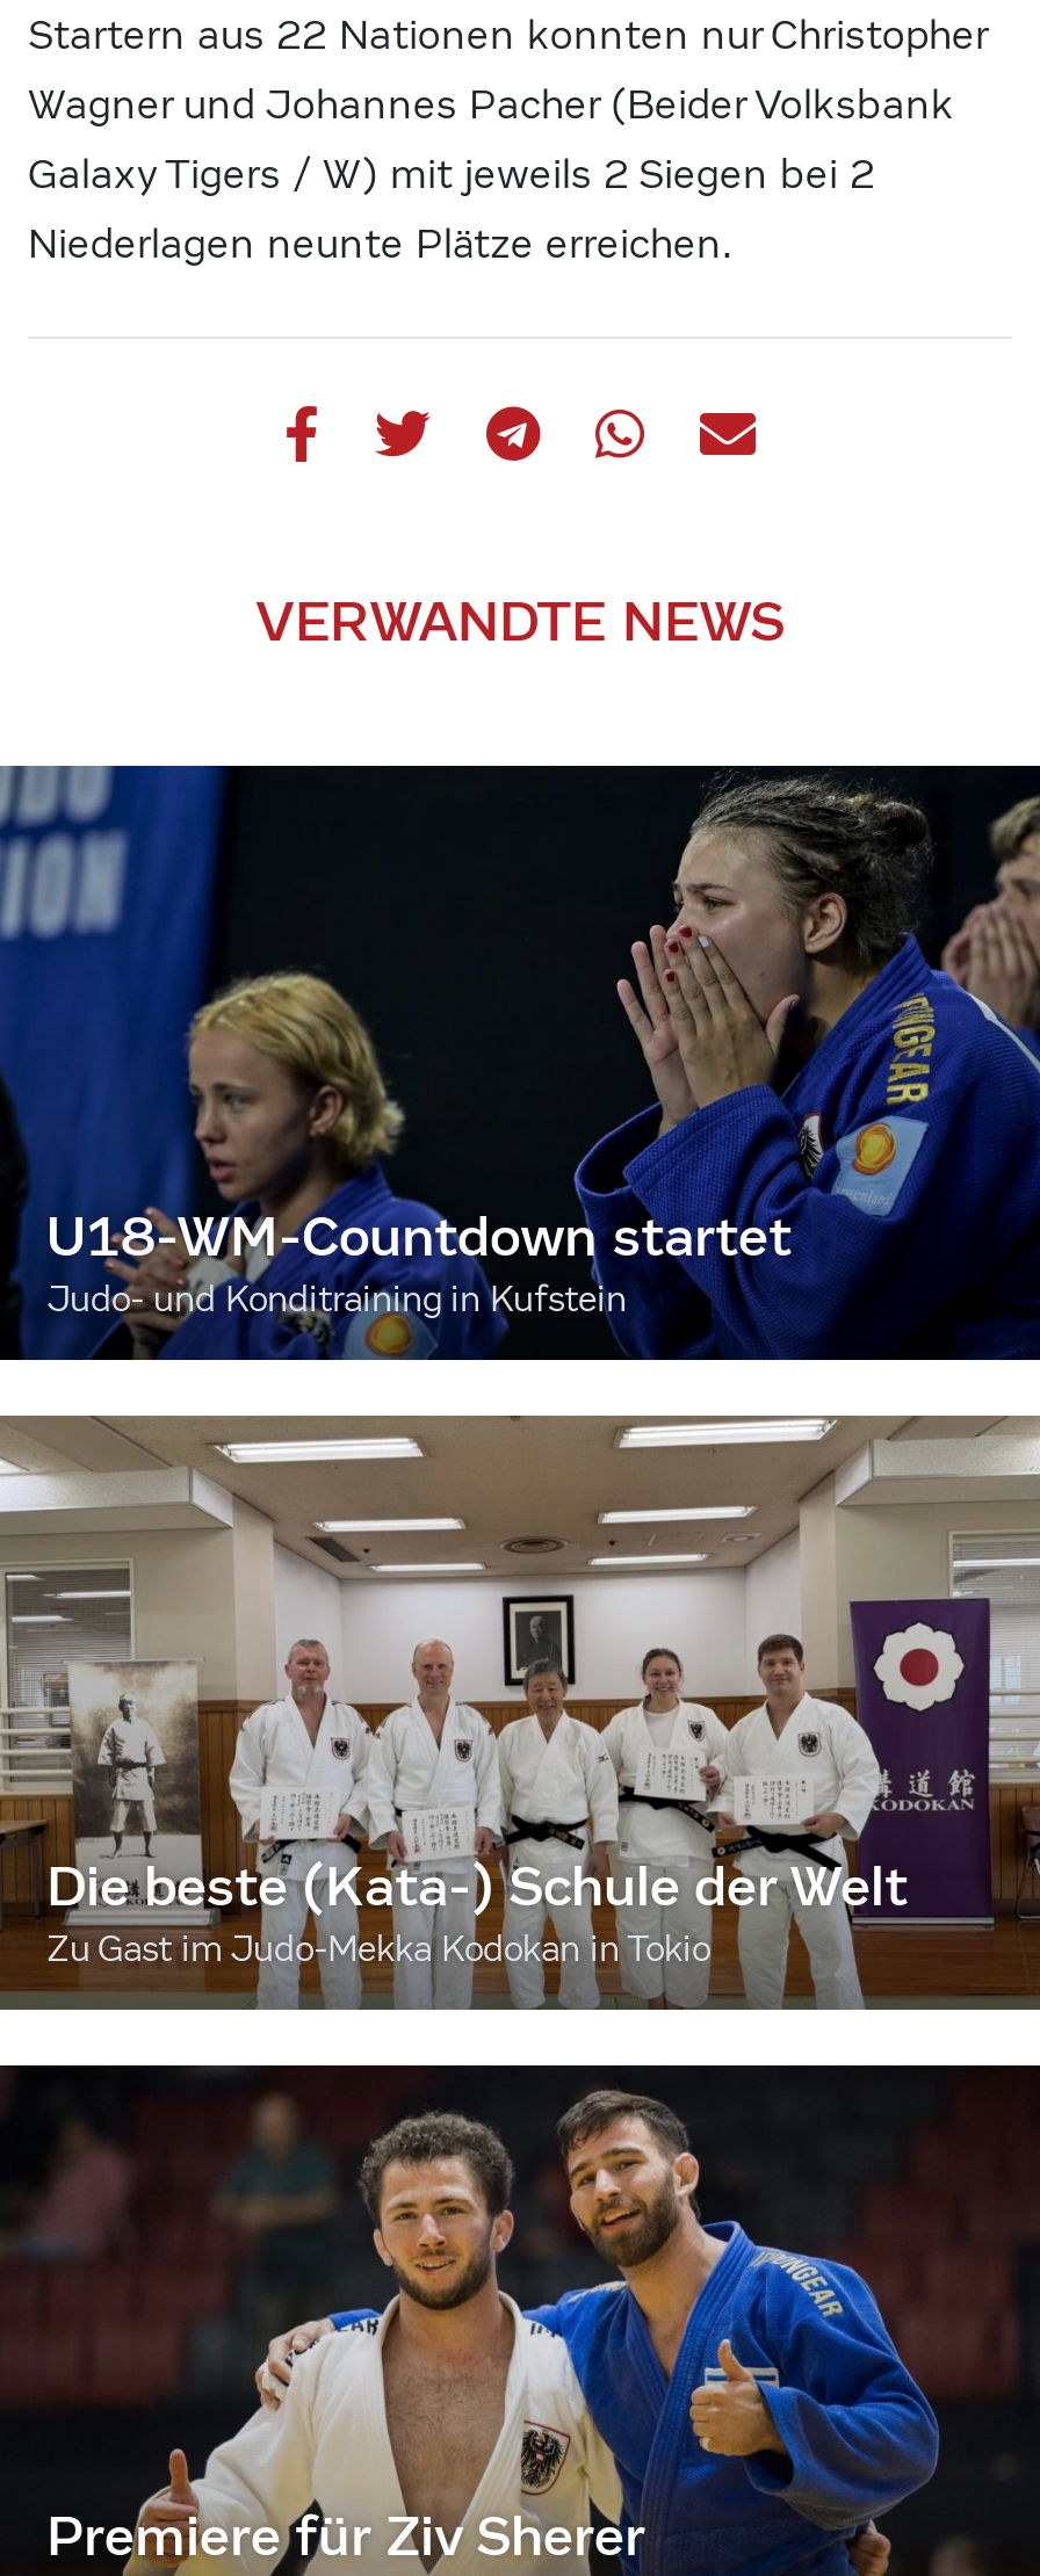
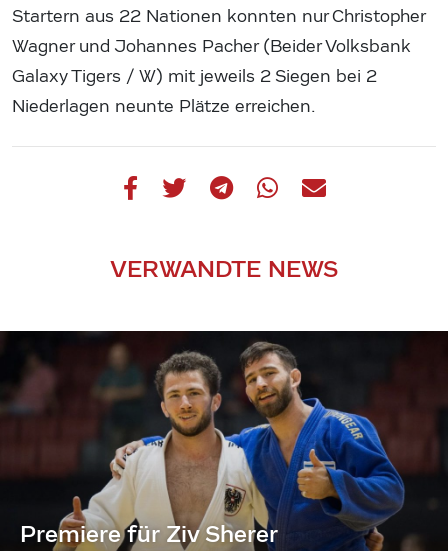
- [image]
- U18-WM-Countdown startet
- Judo- und Konditraining in Kufstein

- [image]
- Die beste (Kata-) Schule der Welt
- Zu Gast im Judo-Mekka Kodokan in Tokio
